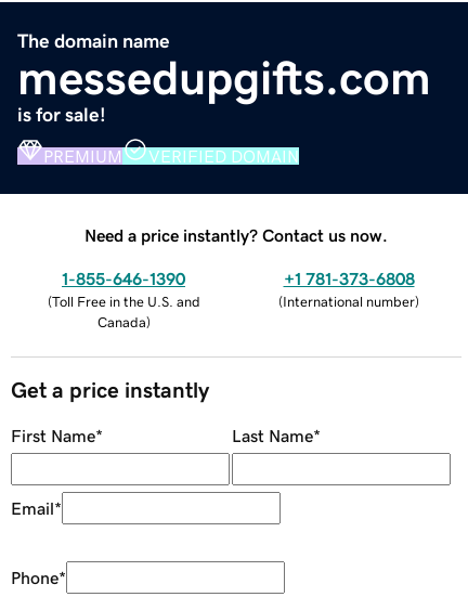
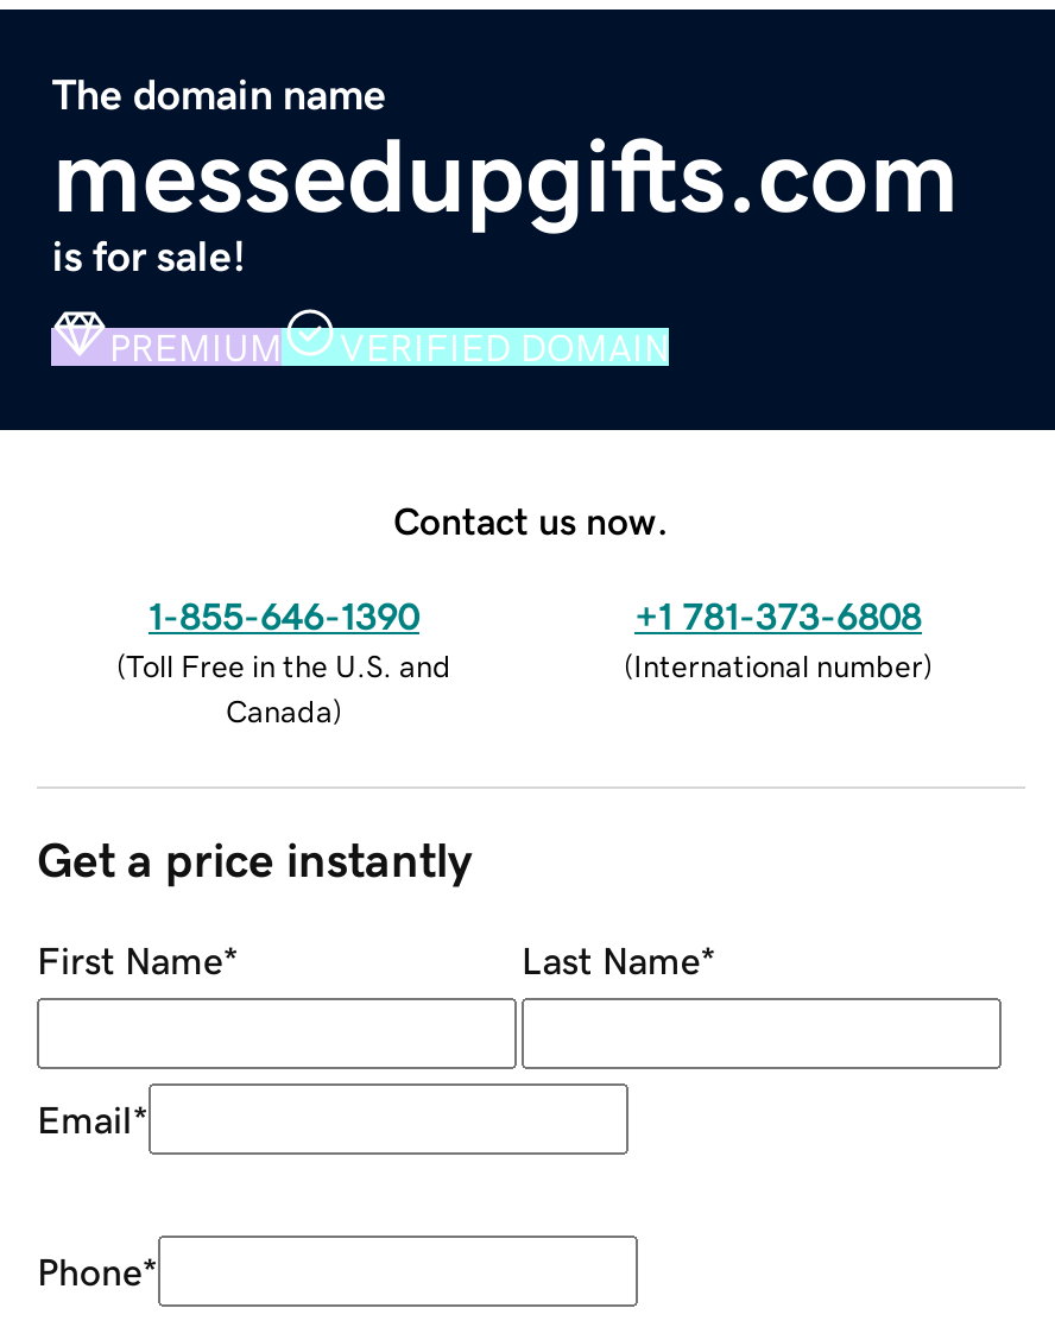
- Need a price instantly? Contact us now.
+ Contact us now.
